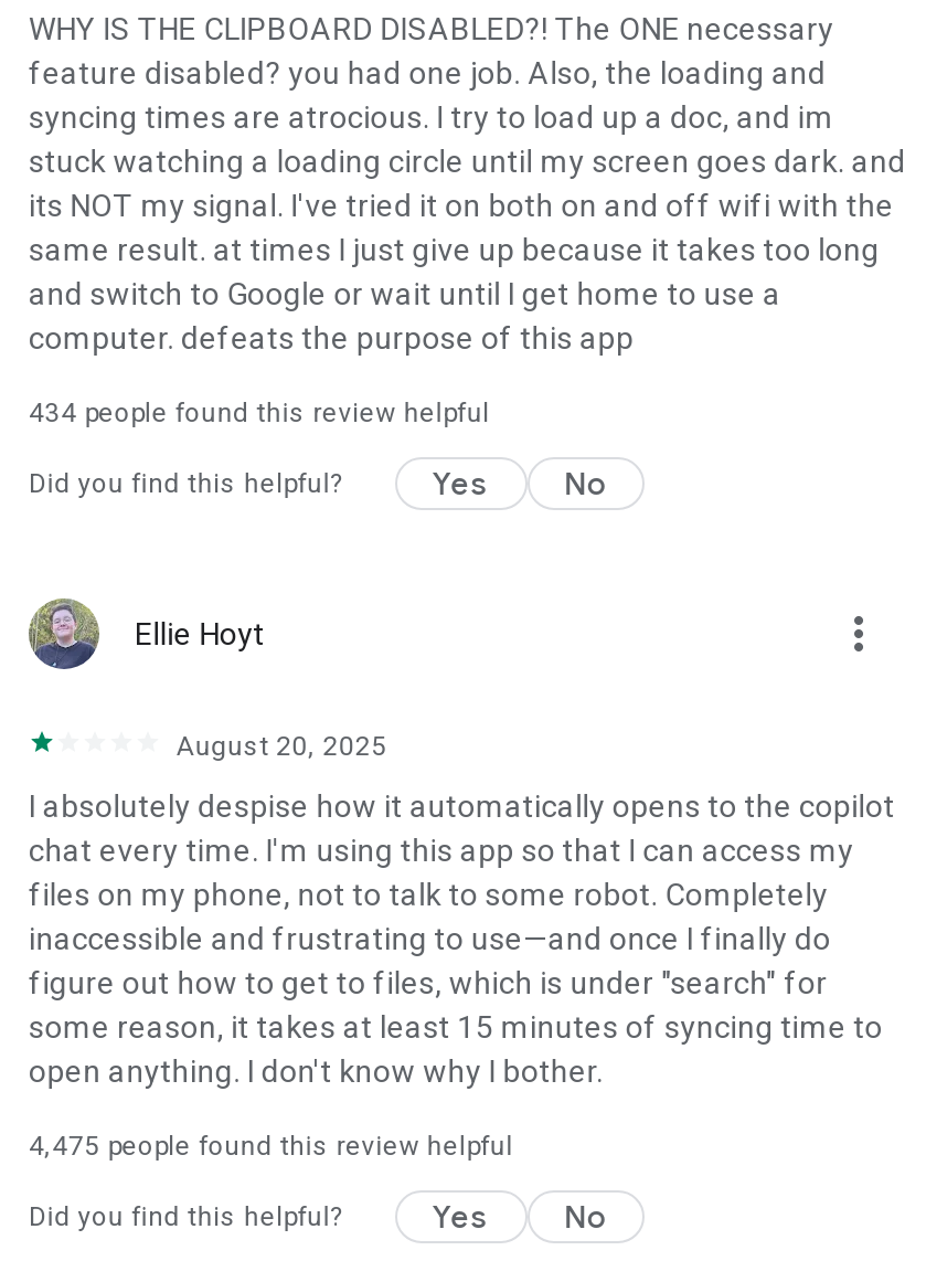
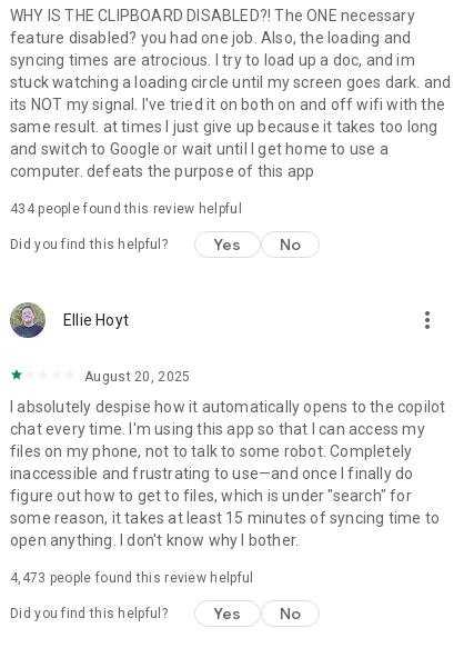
- 4,475 people found this review helpful
+ 4,473 people found this review helpful
